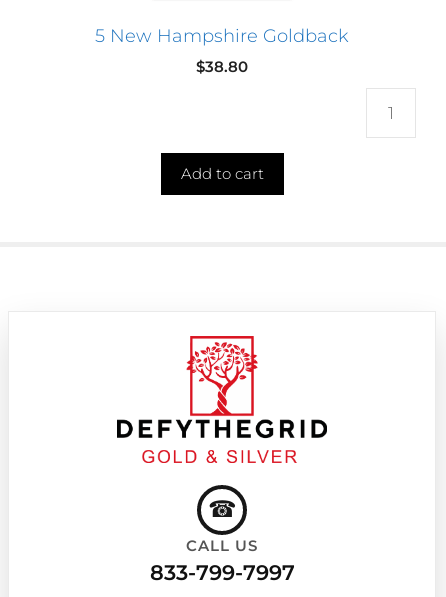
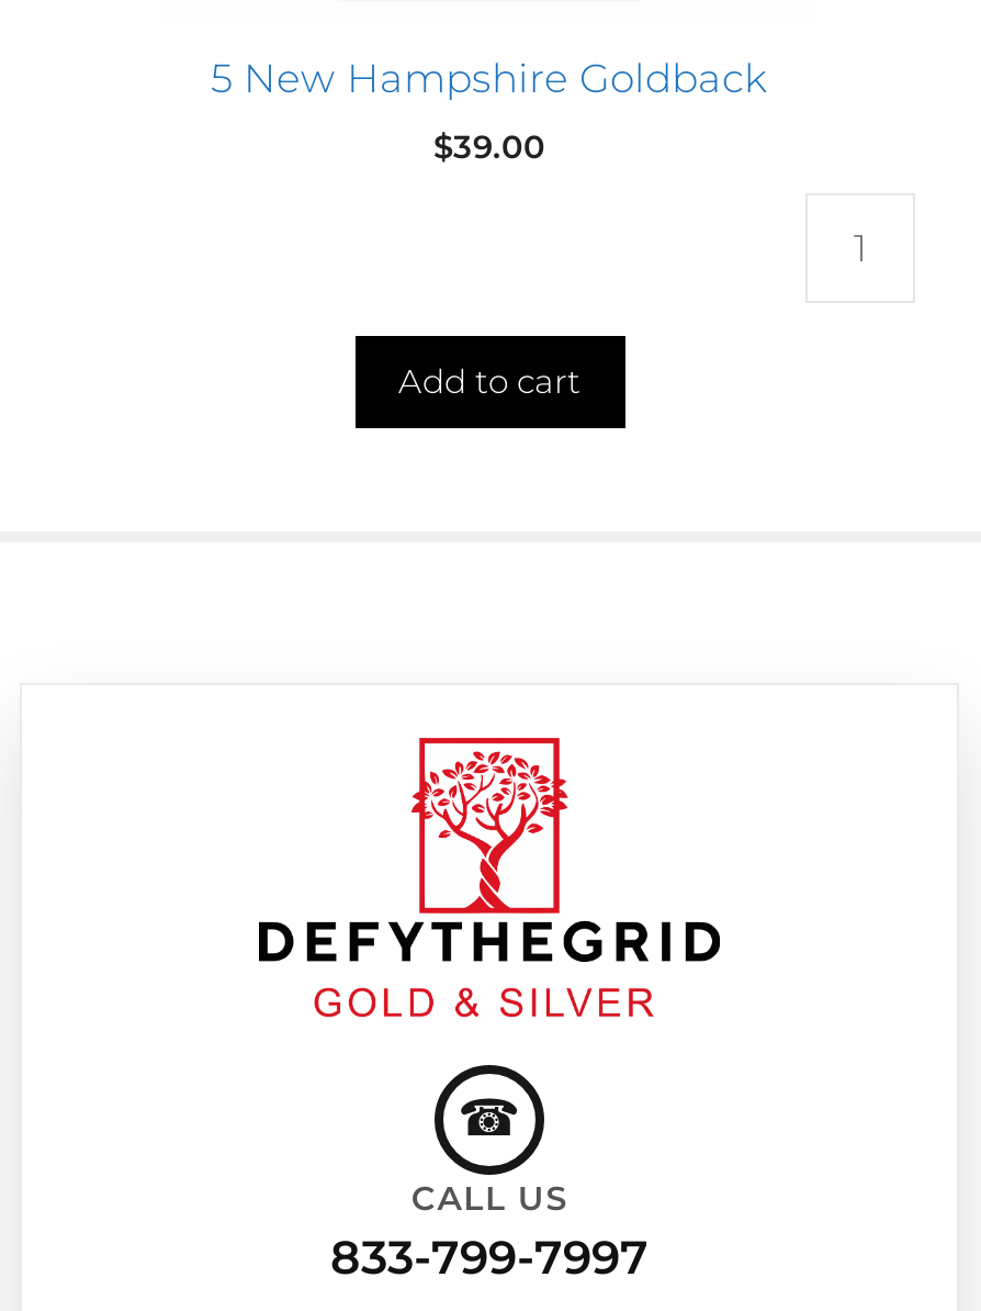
- $38.80
+ $39.00
